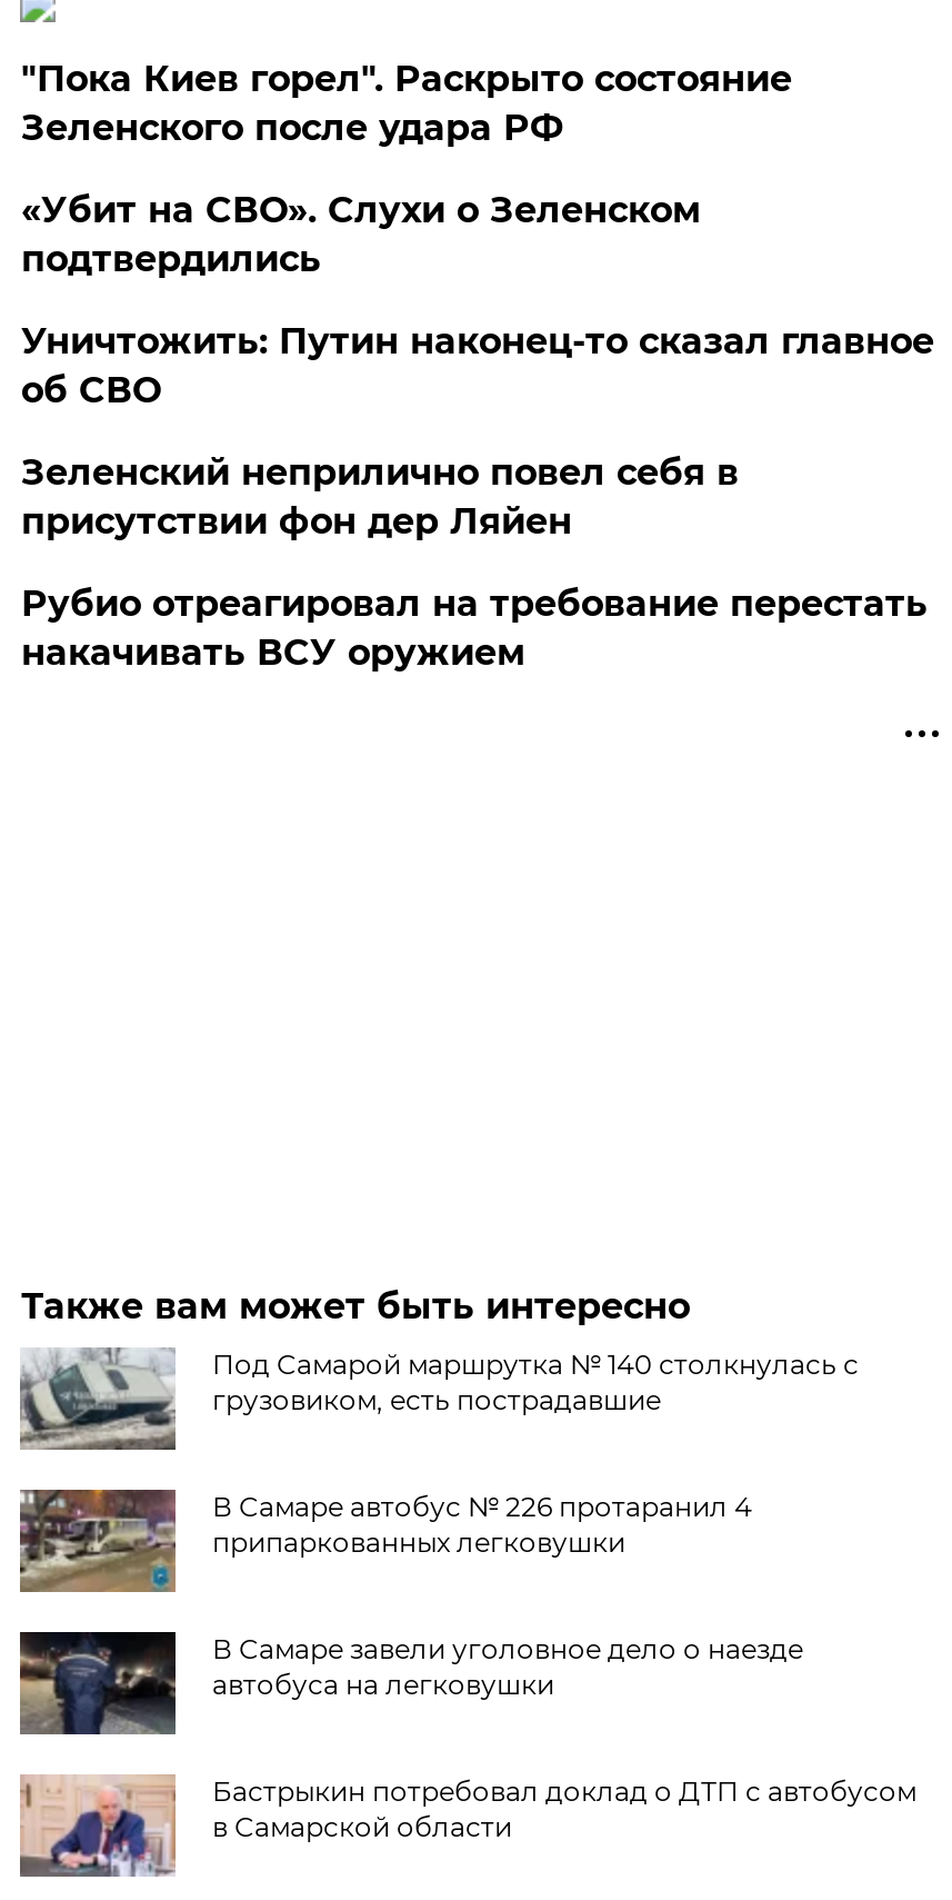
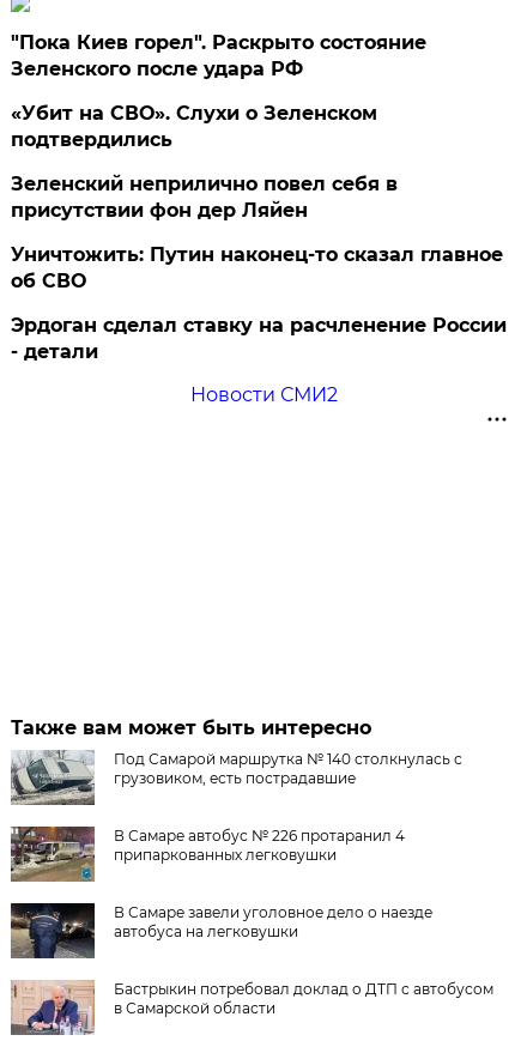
moved down: Уничтожить: Путин наконец-то сказал главное | об СВО

moved up: Зеленский неприлично повел cебя в | присутствии фон дер Ляйен

- Рубио отреагировал на требование перестать
- накачивать ВСУ оружием
+ Эрдоган сделал ставку на расчленение России
+ - детали
+ Новости СМИ2
